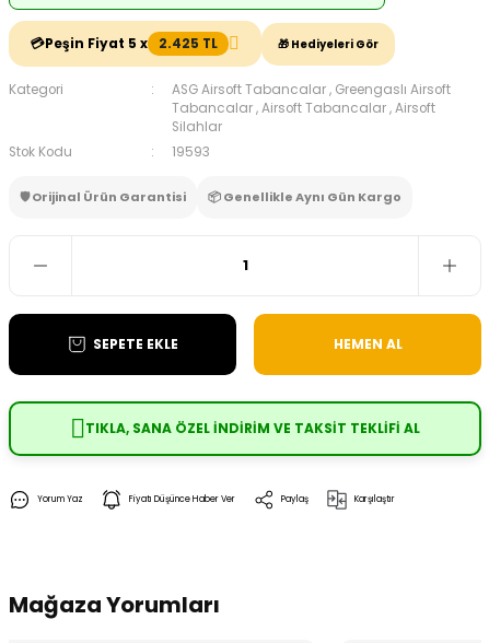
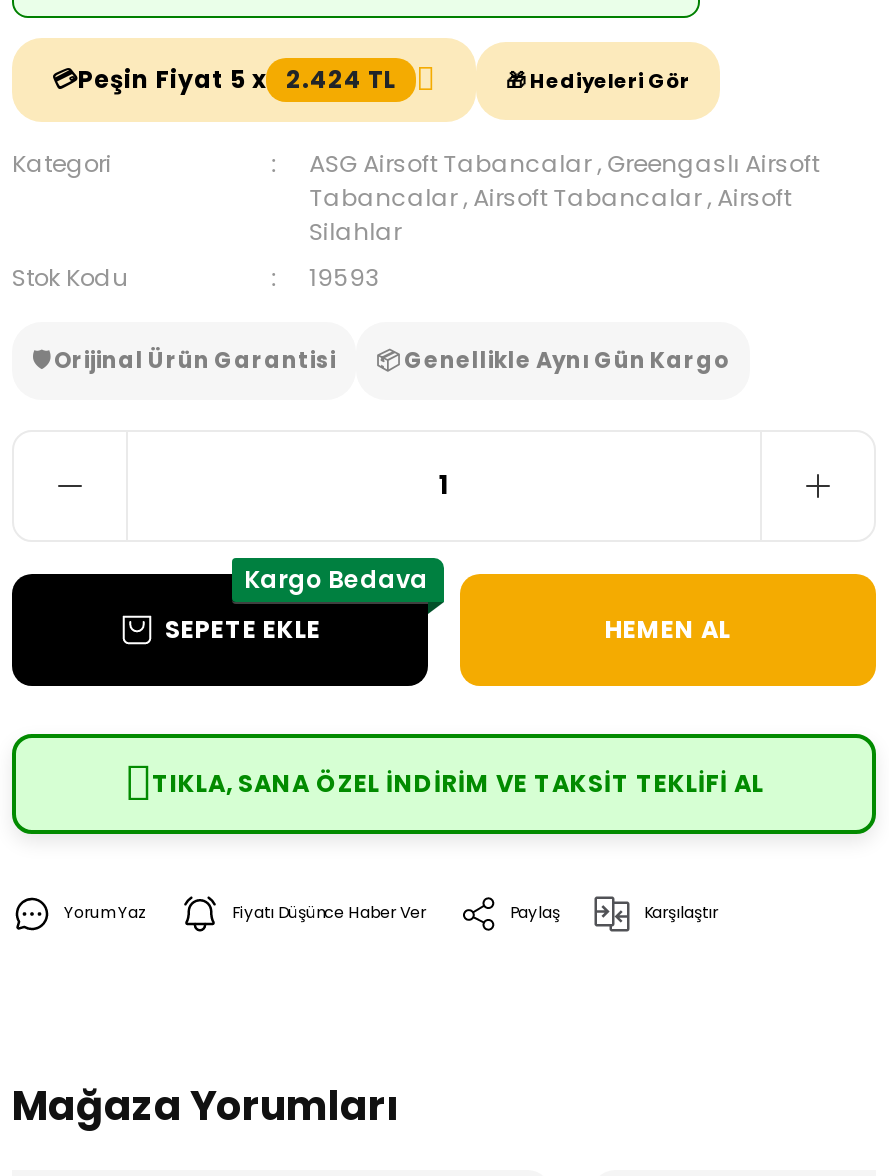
- 2.425 TL
+ 2.424 TL

+ Kargo Bedava
